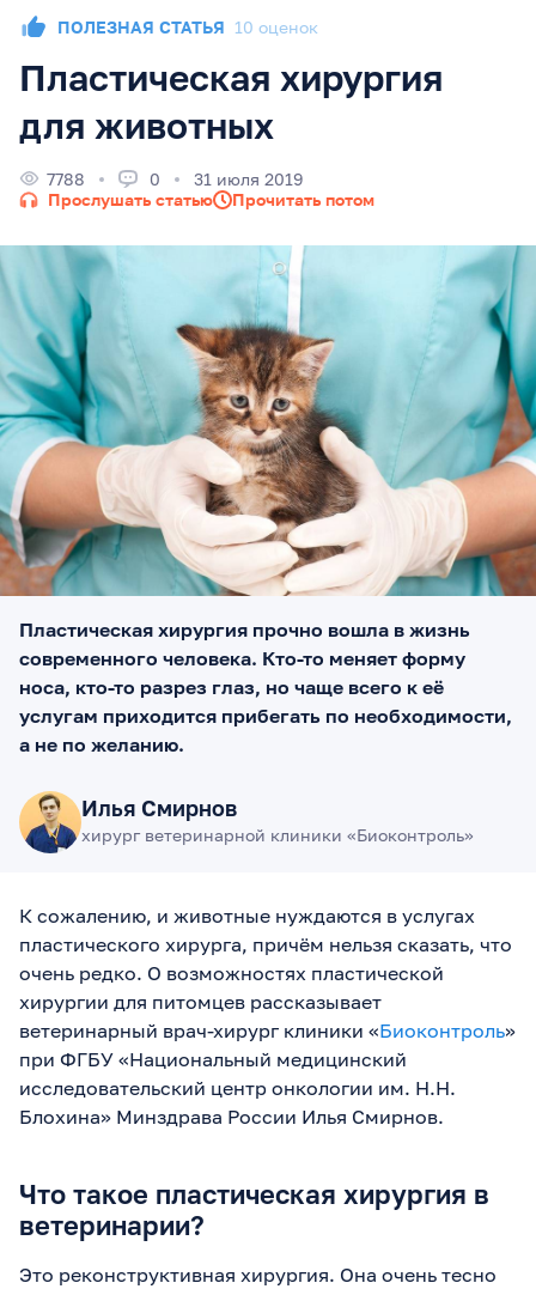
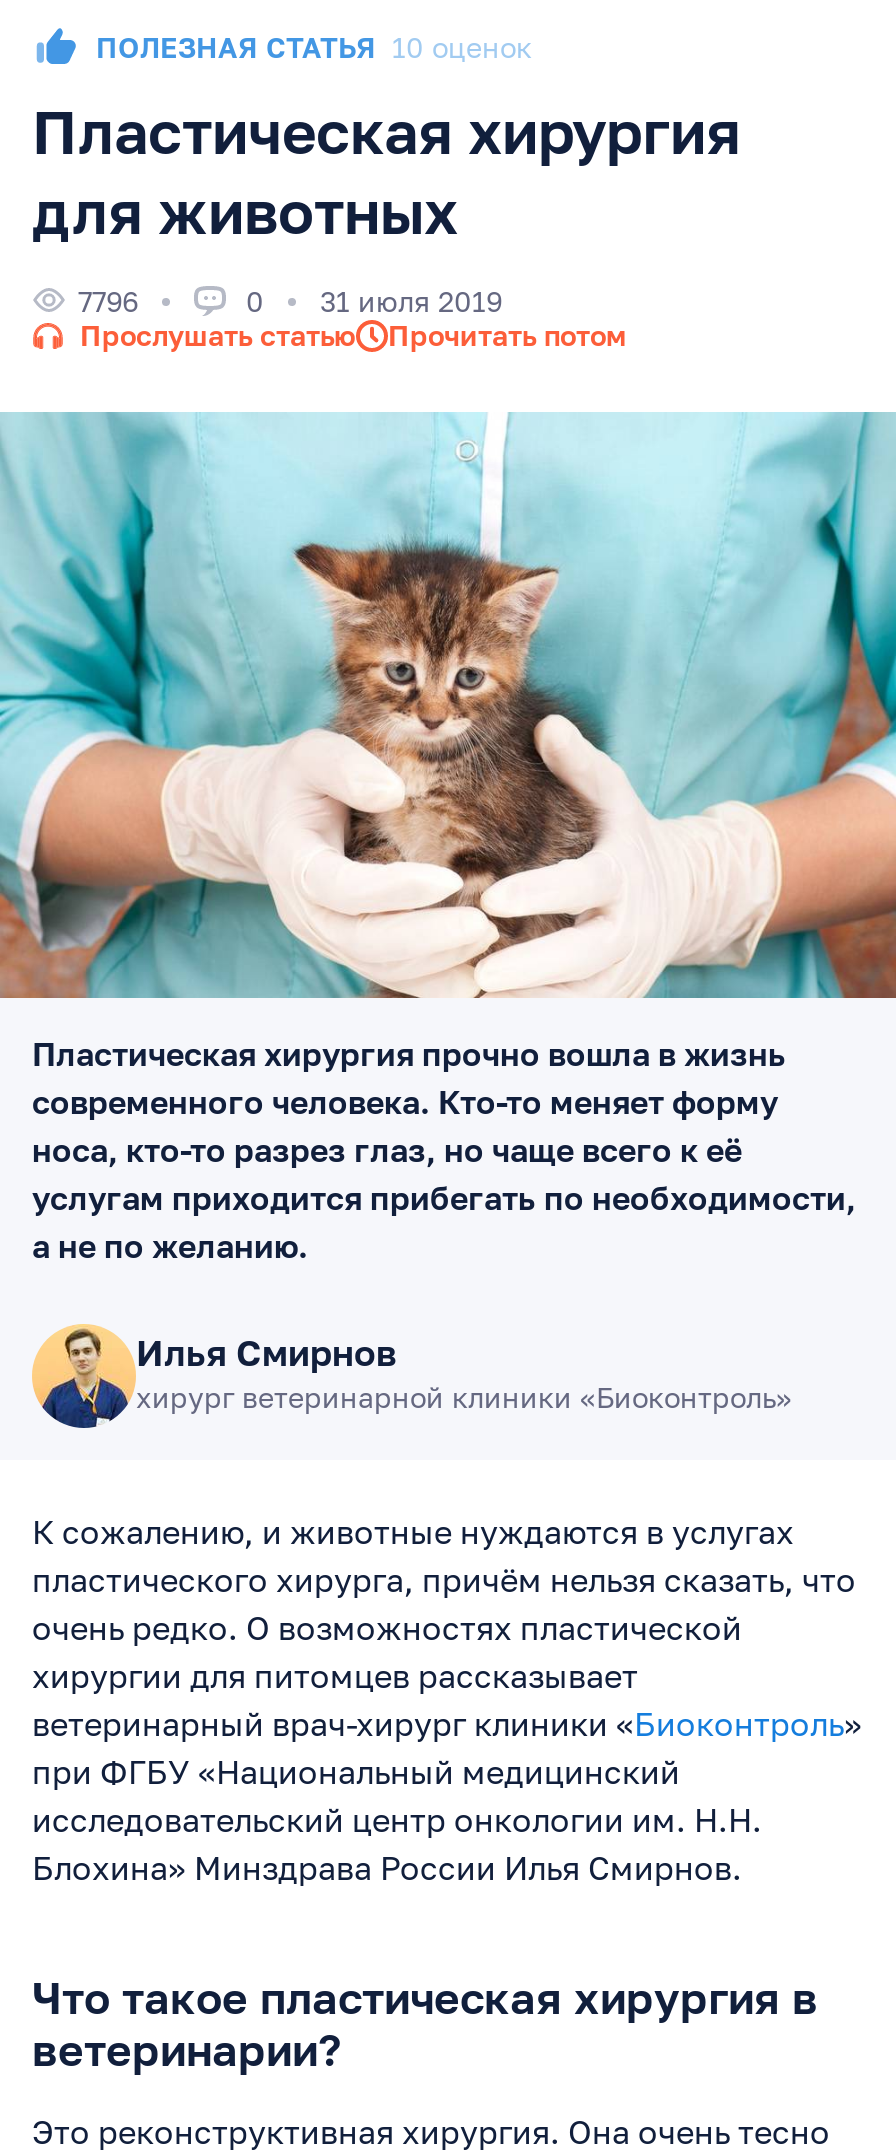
- 7788
+ 7796
